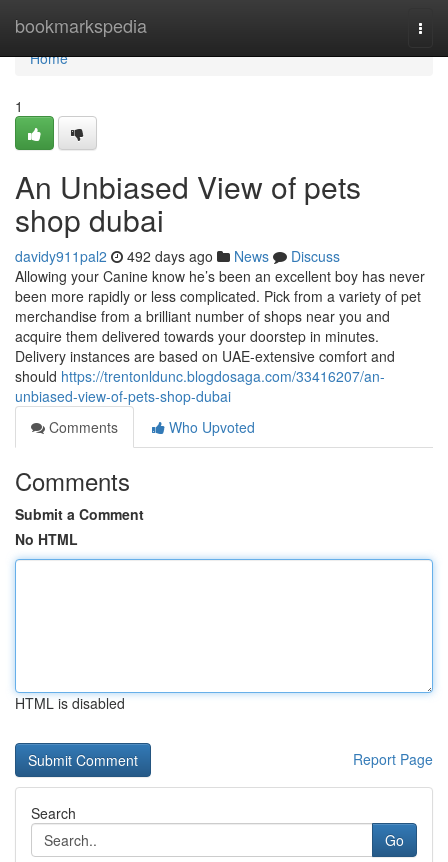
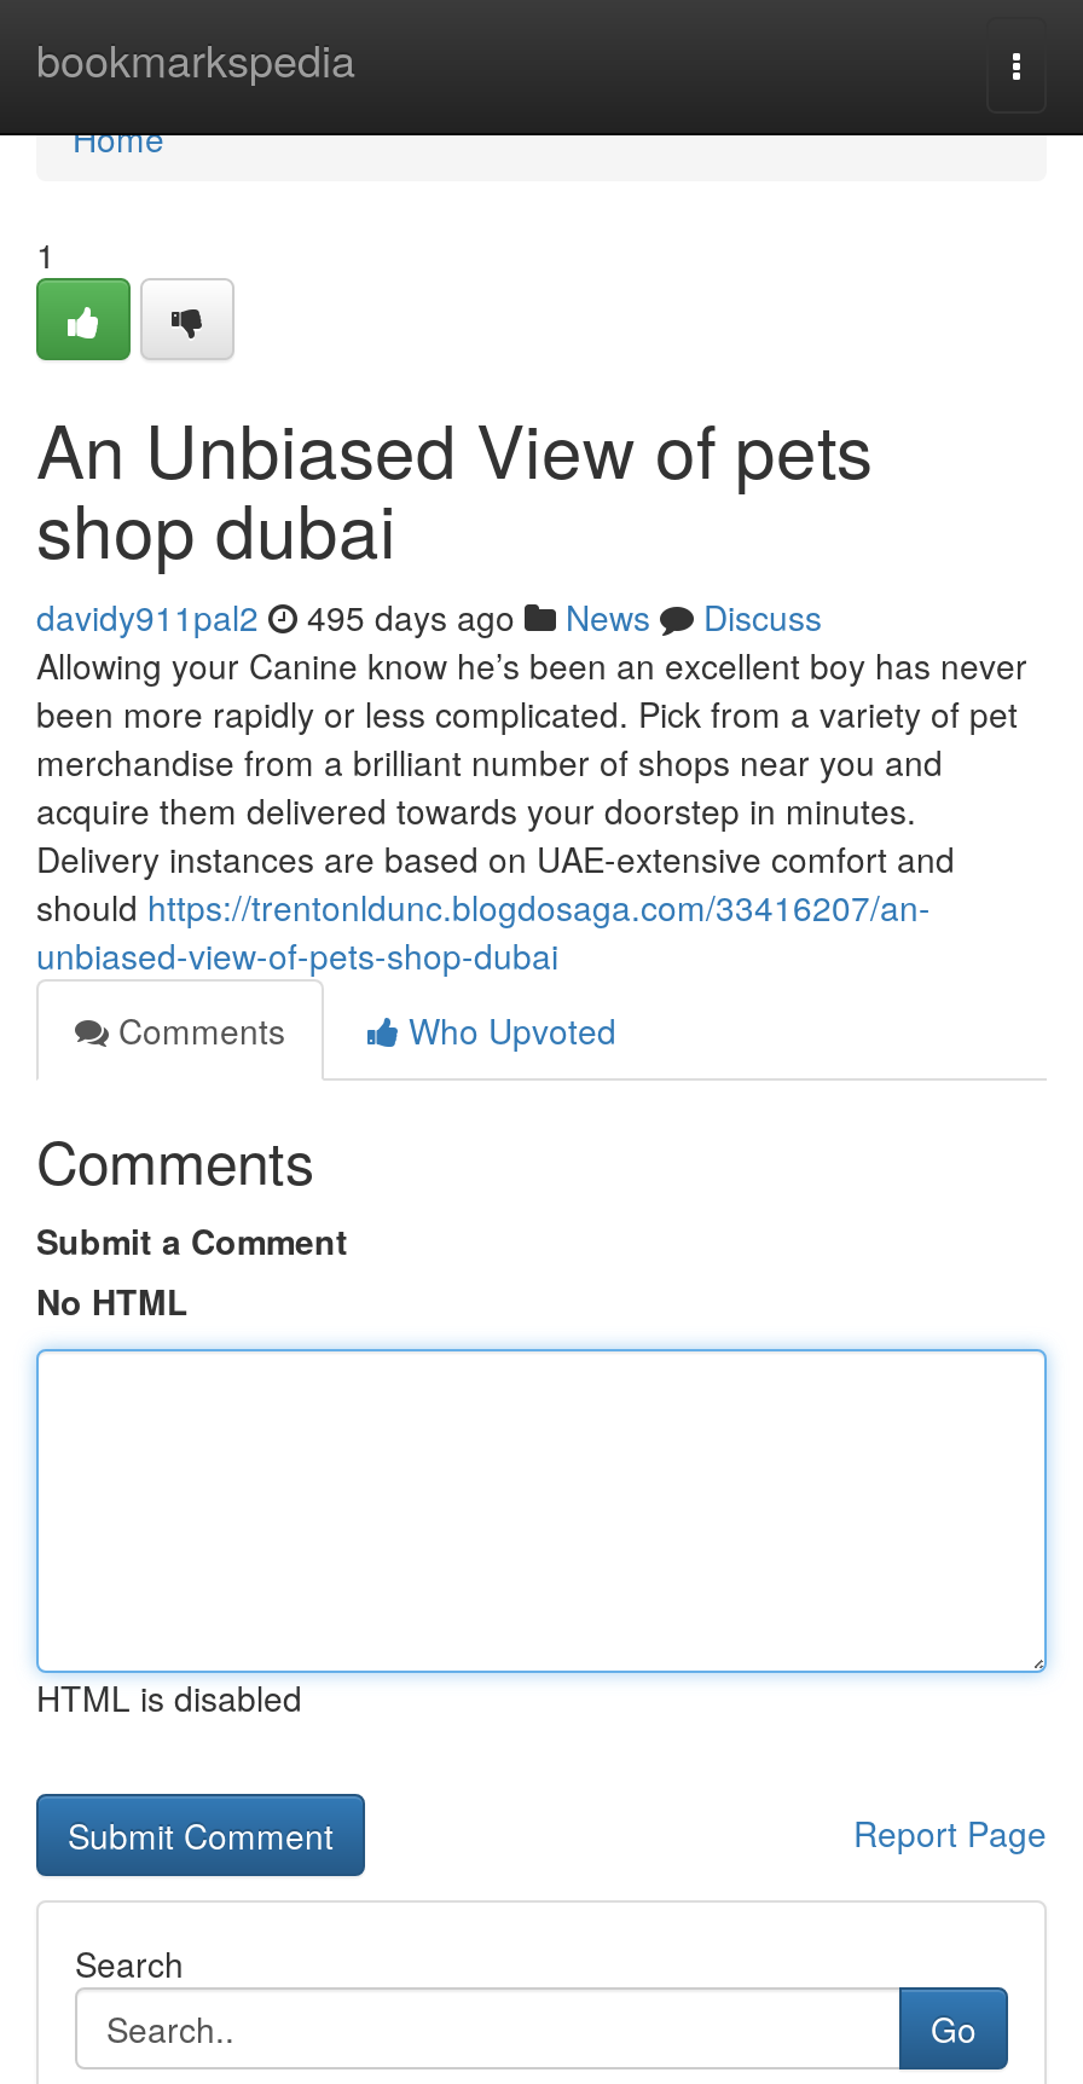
- davidy911pal2 492 days ago News Discuss
+ davidy911pal2 495 days ago News Discuss
